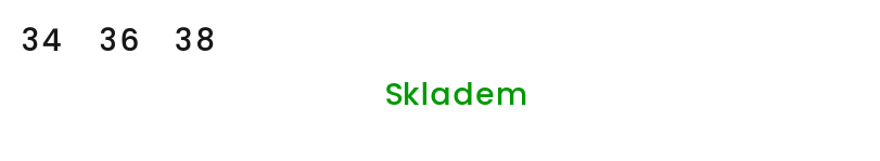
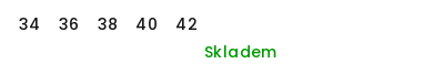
+ 40
+ 42
